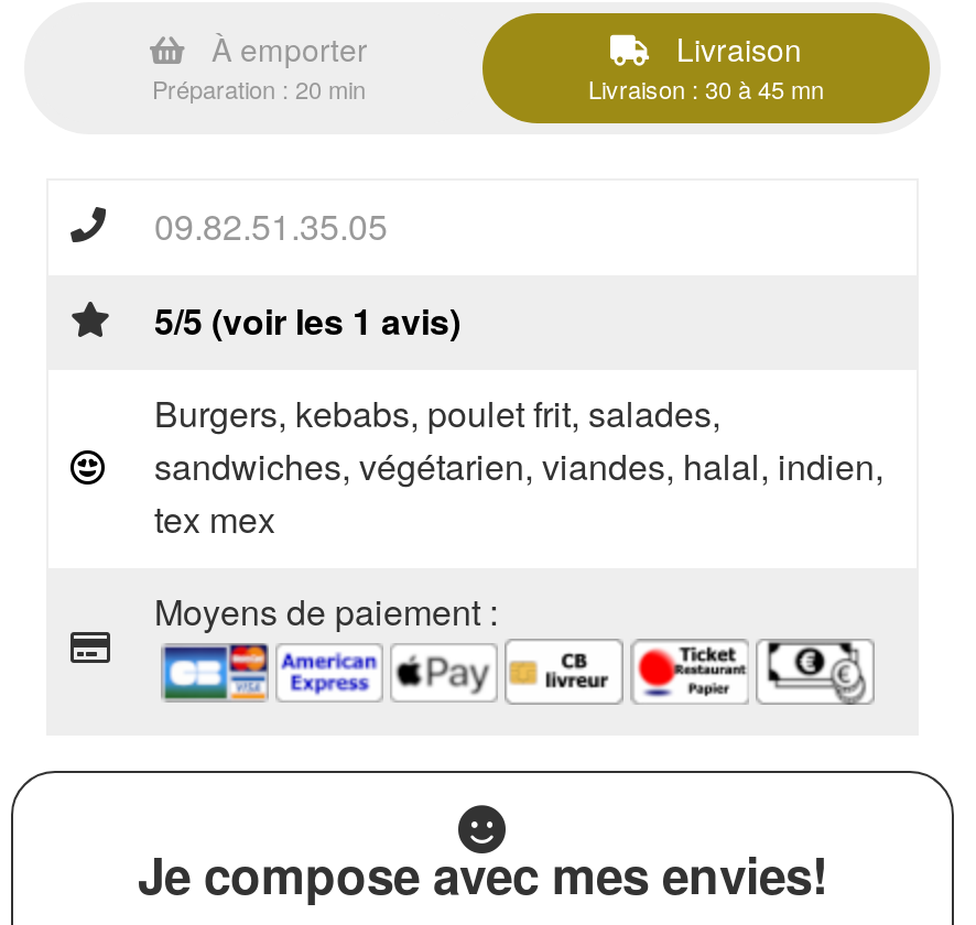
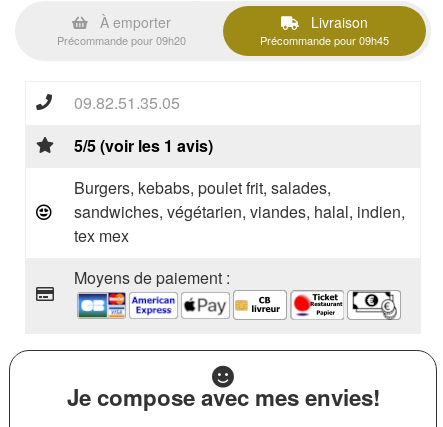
- Préparation : 20 min
+ Précommande pour 09h20

- Livraison : 30 à 45 mn
+ Précommande pour 09h45
